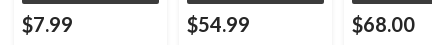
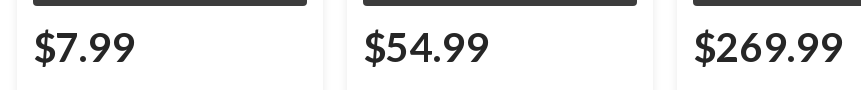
- $68.00
+ $269.99
